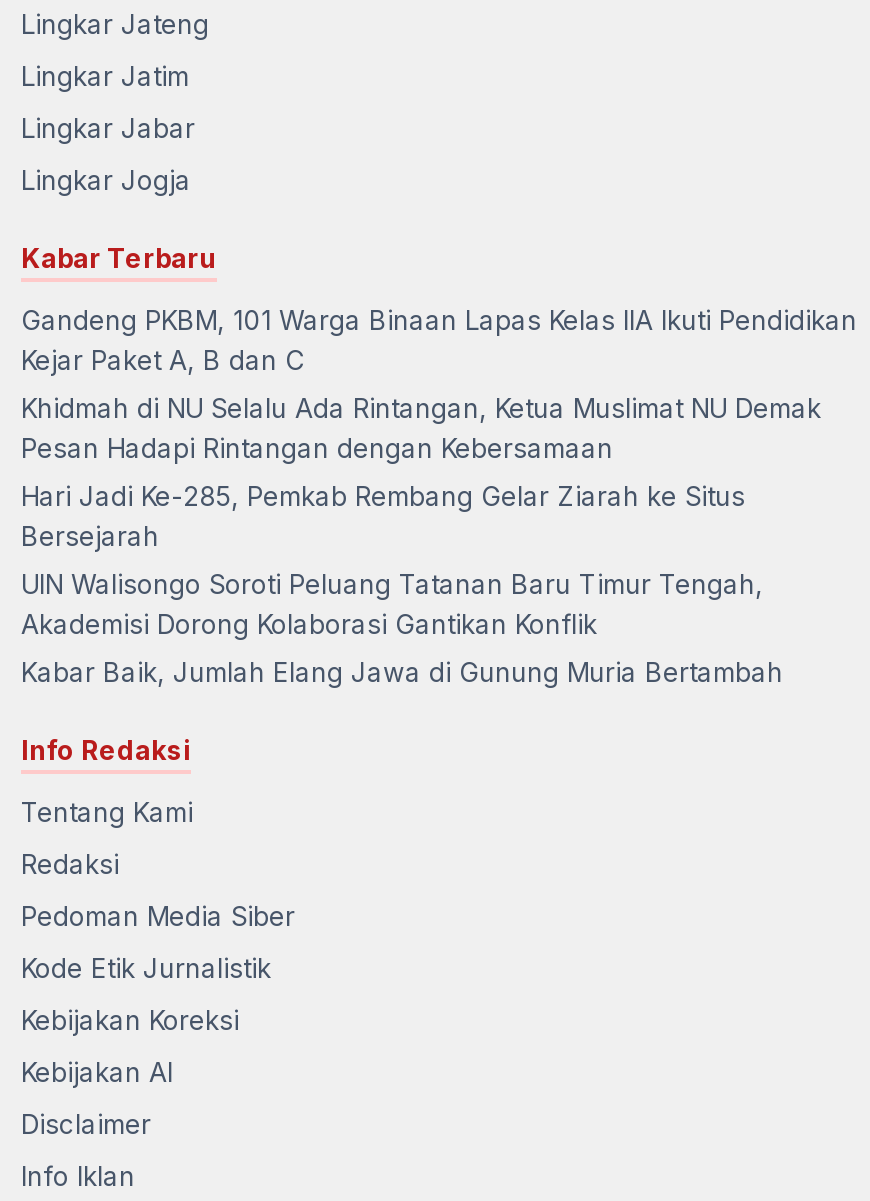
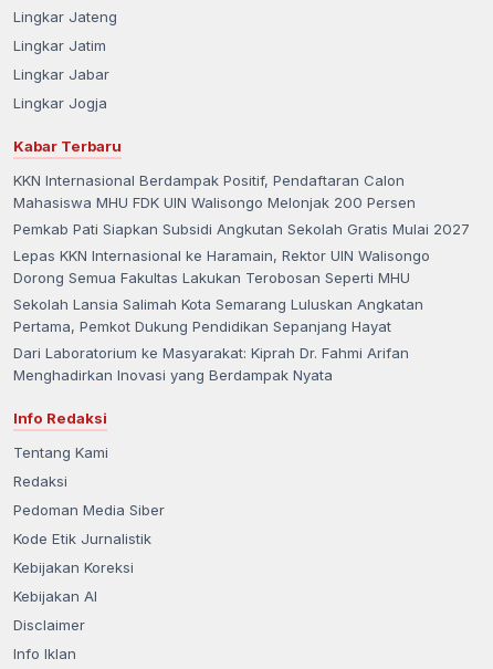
- Gandeng PKBM, 101 Warga Binaan Lapas Kelas IIA Ikuti Pendidikan
- Kejar Paket A, B dan C
+ KKN Internasional Berdampak Positif, Pendaftaran Calon
+ Mahasiswa MHU FDK UIN Walisongo Melonjak 200 Persen

- Khidmah di NU Selalu Ada Rintangan, Ketua Muslimat NU Demak
- Pesan Hadapi Rintangan dengan Kebersamaan
+ Pemkab Pati Siapkan Subsidi Angkutan Sekolah Gratis Mulai 2027

- Hari Jadi Ke-285, Pemkab Rembang Gelar Ziarah ke Situs
- Bersejarah
+ Lepas KKN Internasional ke Haramain, Rektor UIN Walisongo
+ Dorong Semua Fakultas Lakukan Terobosan Seperti MHU

- UIN Walisongo Soroti Peluang Tatanan Baru Timur Tengah,
- Akademisi Dorong Kolaborasi Gantikan Konflik
+ Sekolah Lansia Salimah Kota Semarang Luluskan Angkatan
+ Pertama, Pemkot Dukung Pendidikan Sepanjang Hayat

- Kabar Baik, Jumlah Elang Jawa di Gunung Muria Bertambah
+ Dari Laboratorium ke Masyarakat: Kiprah Dr. Fahmi Arifan
+ Menghadirkan Inovasi yang Berdampak Nyata
